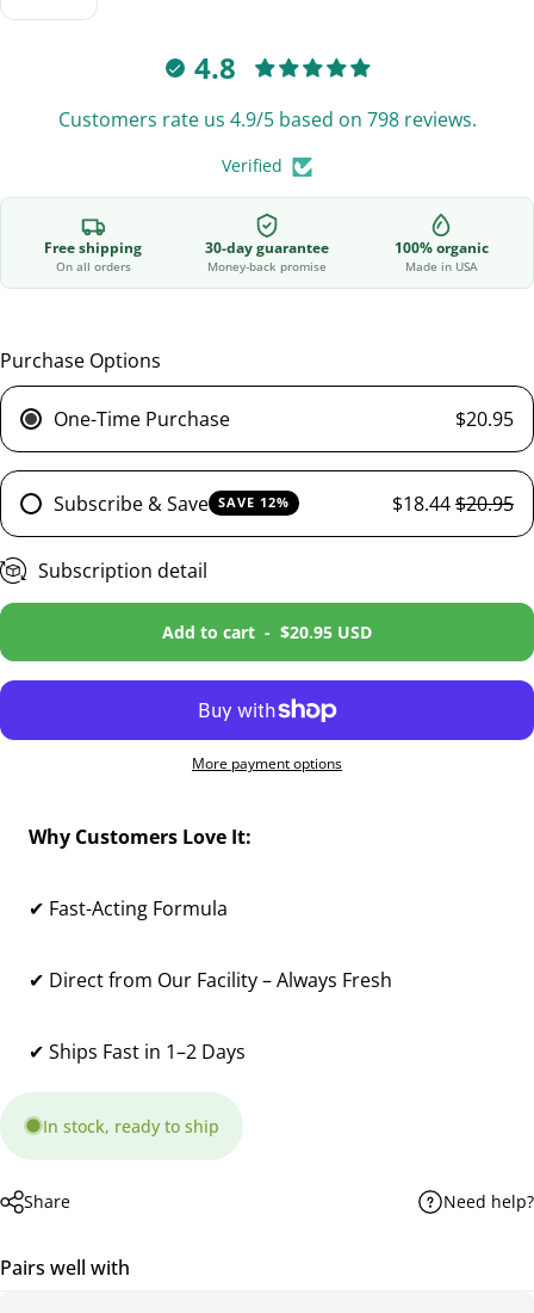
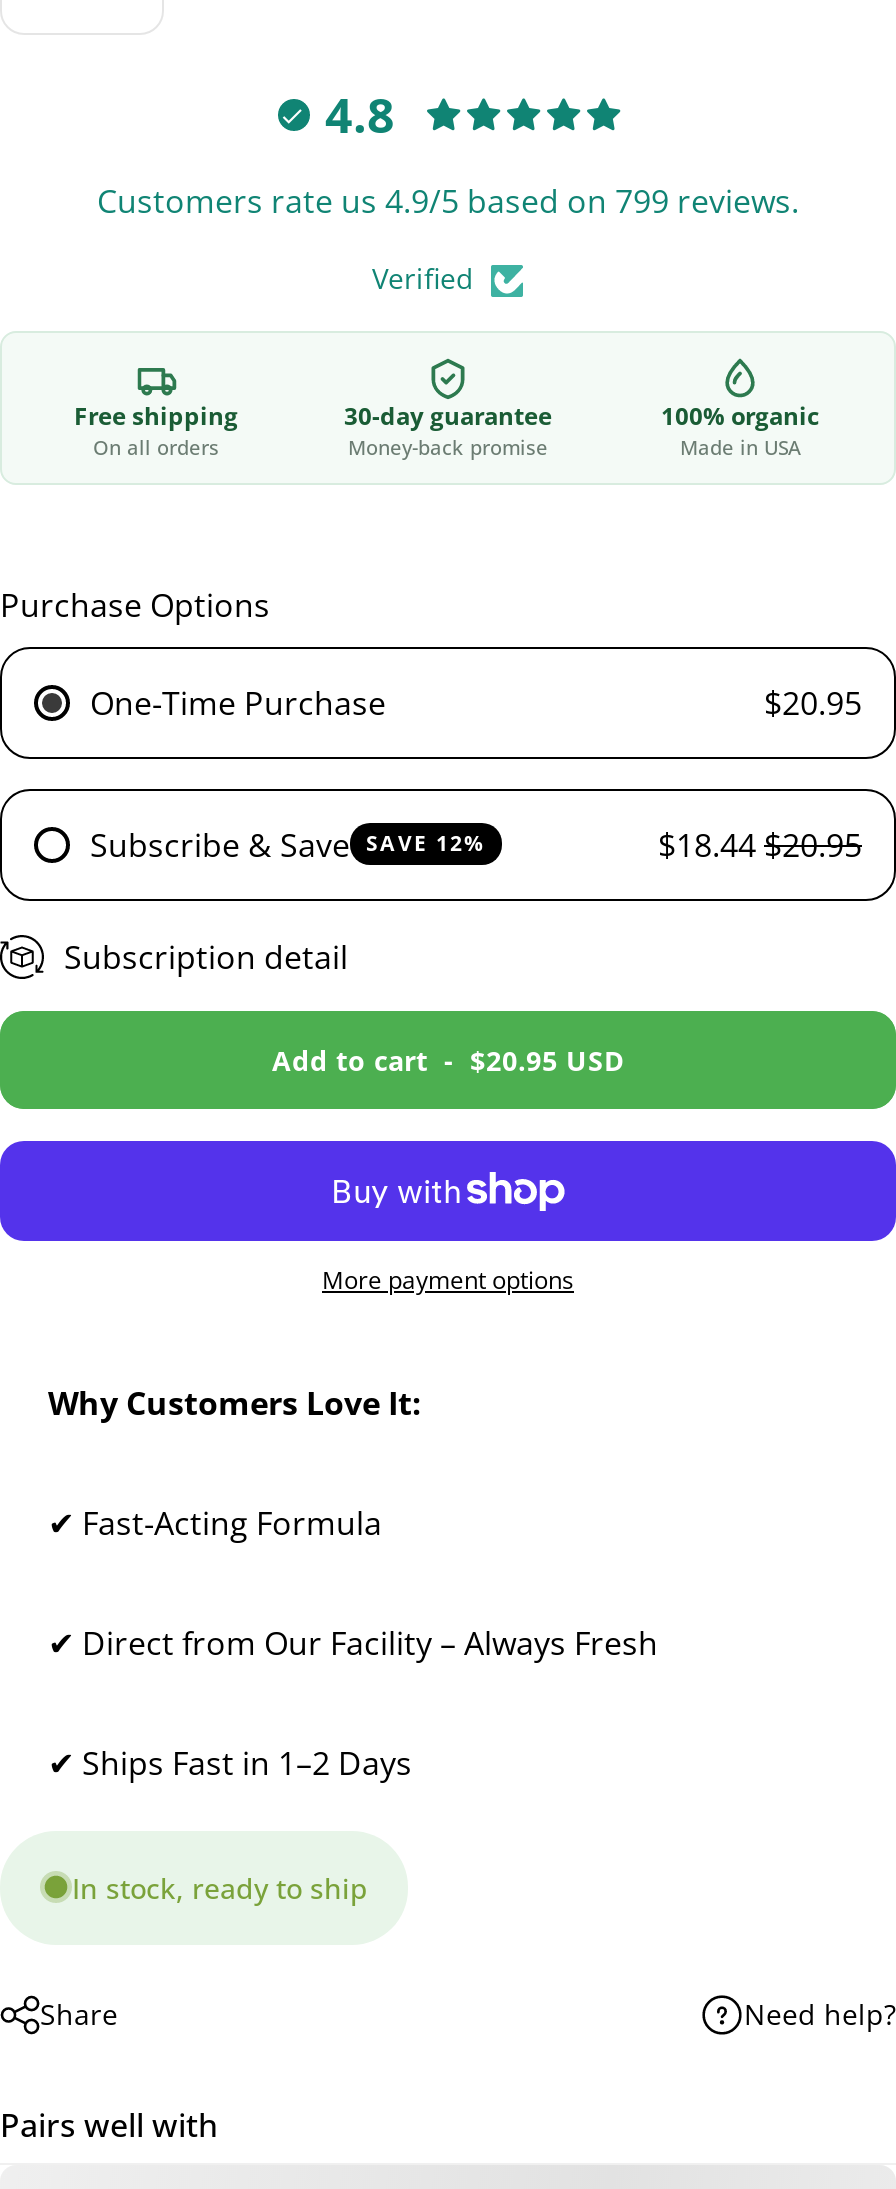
- Customers rate us 4.9/5 based on 798 reviews.
+ Customers rate us 4.9/5 based on 799 reviews.
